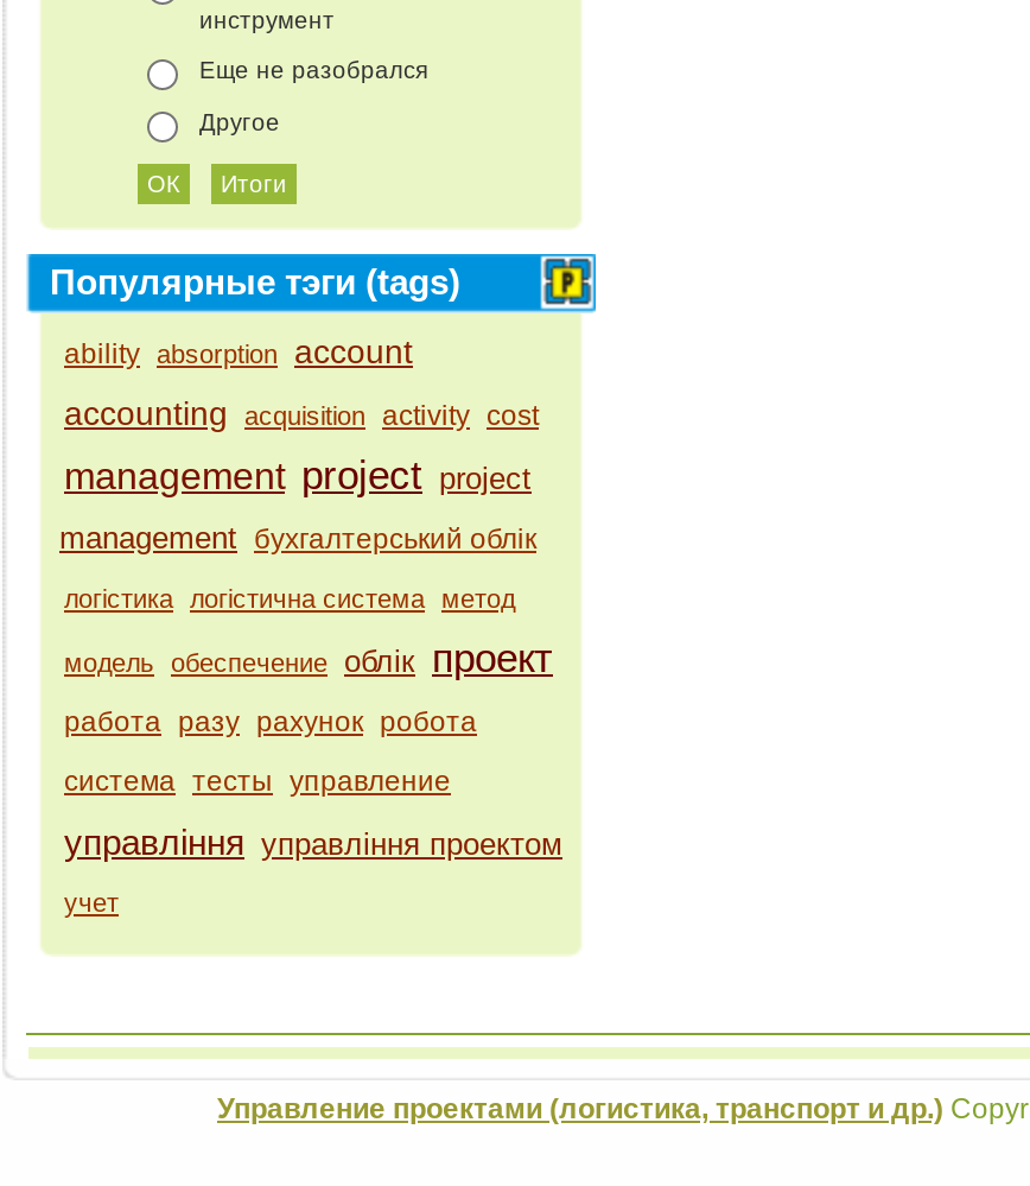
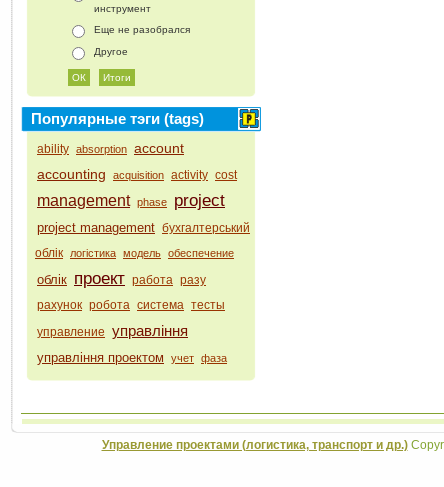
- management project project
- management бухгалтерський облік
- логістика логістична система метод
- модель обеспечение облік проект
- работа разу рахунок робота
- система тесты управление
- управління управління проектом
- учет
+ management phase project
+ project management бухгалтерський
+ облік логістика модель обеспечение
+ облік проект работа разу
+ рахунок робота система тесты
+ управление управління
+ управління проектом учет фаза
